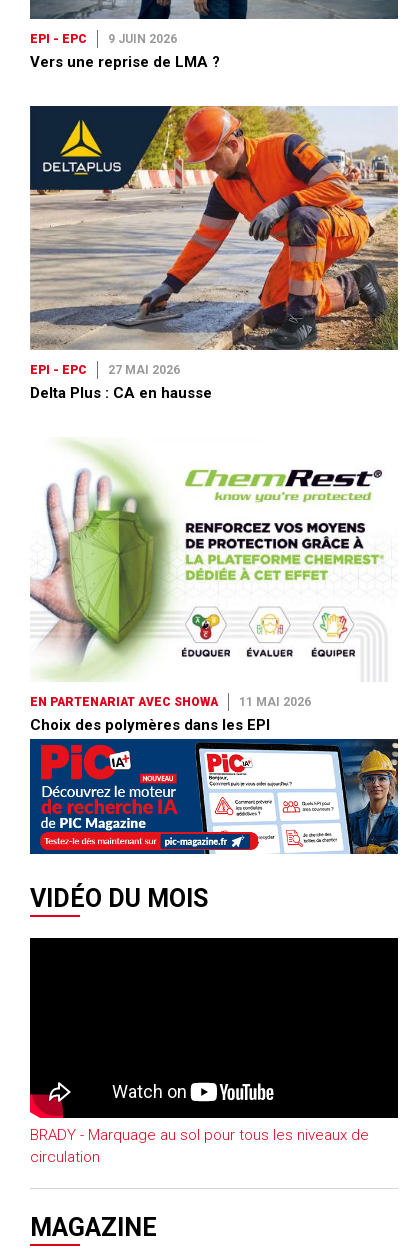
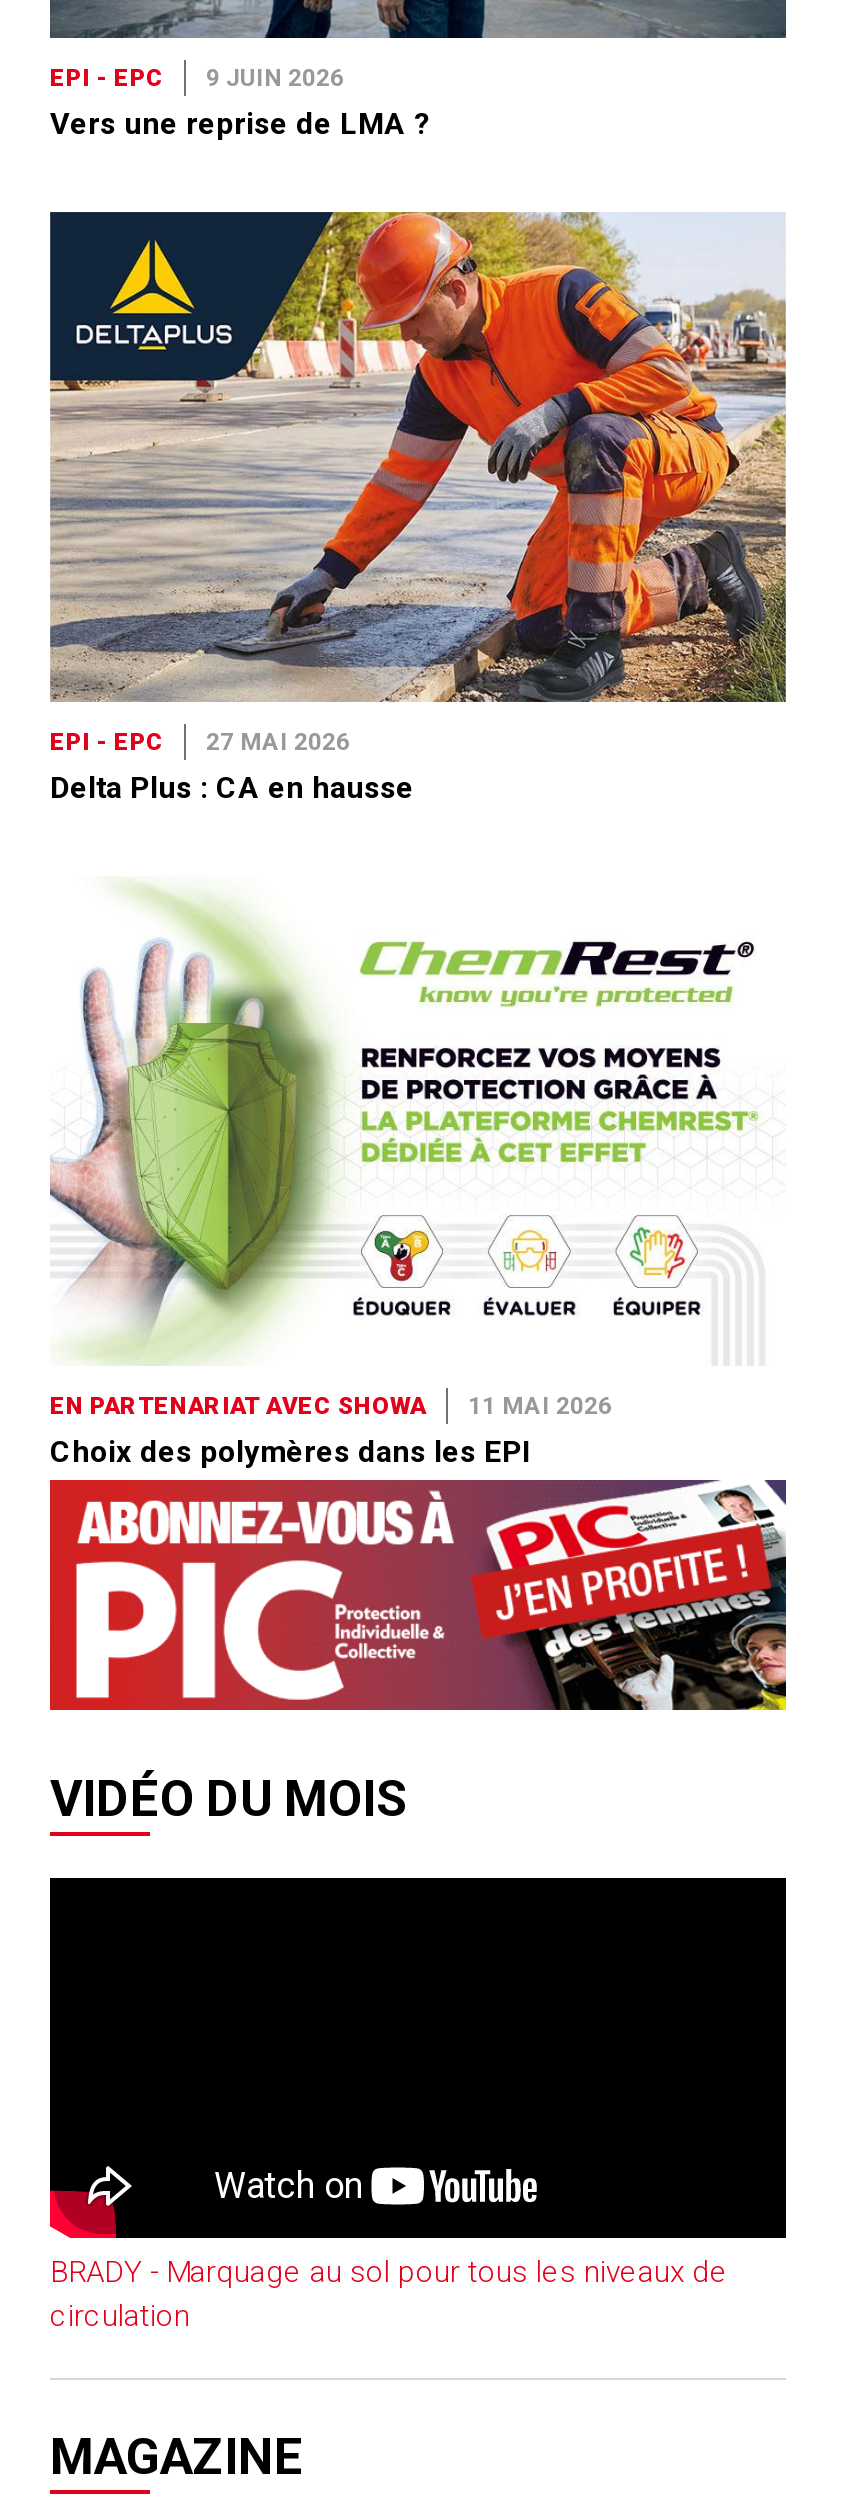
- [image]
+ [image]
